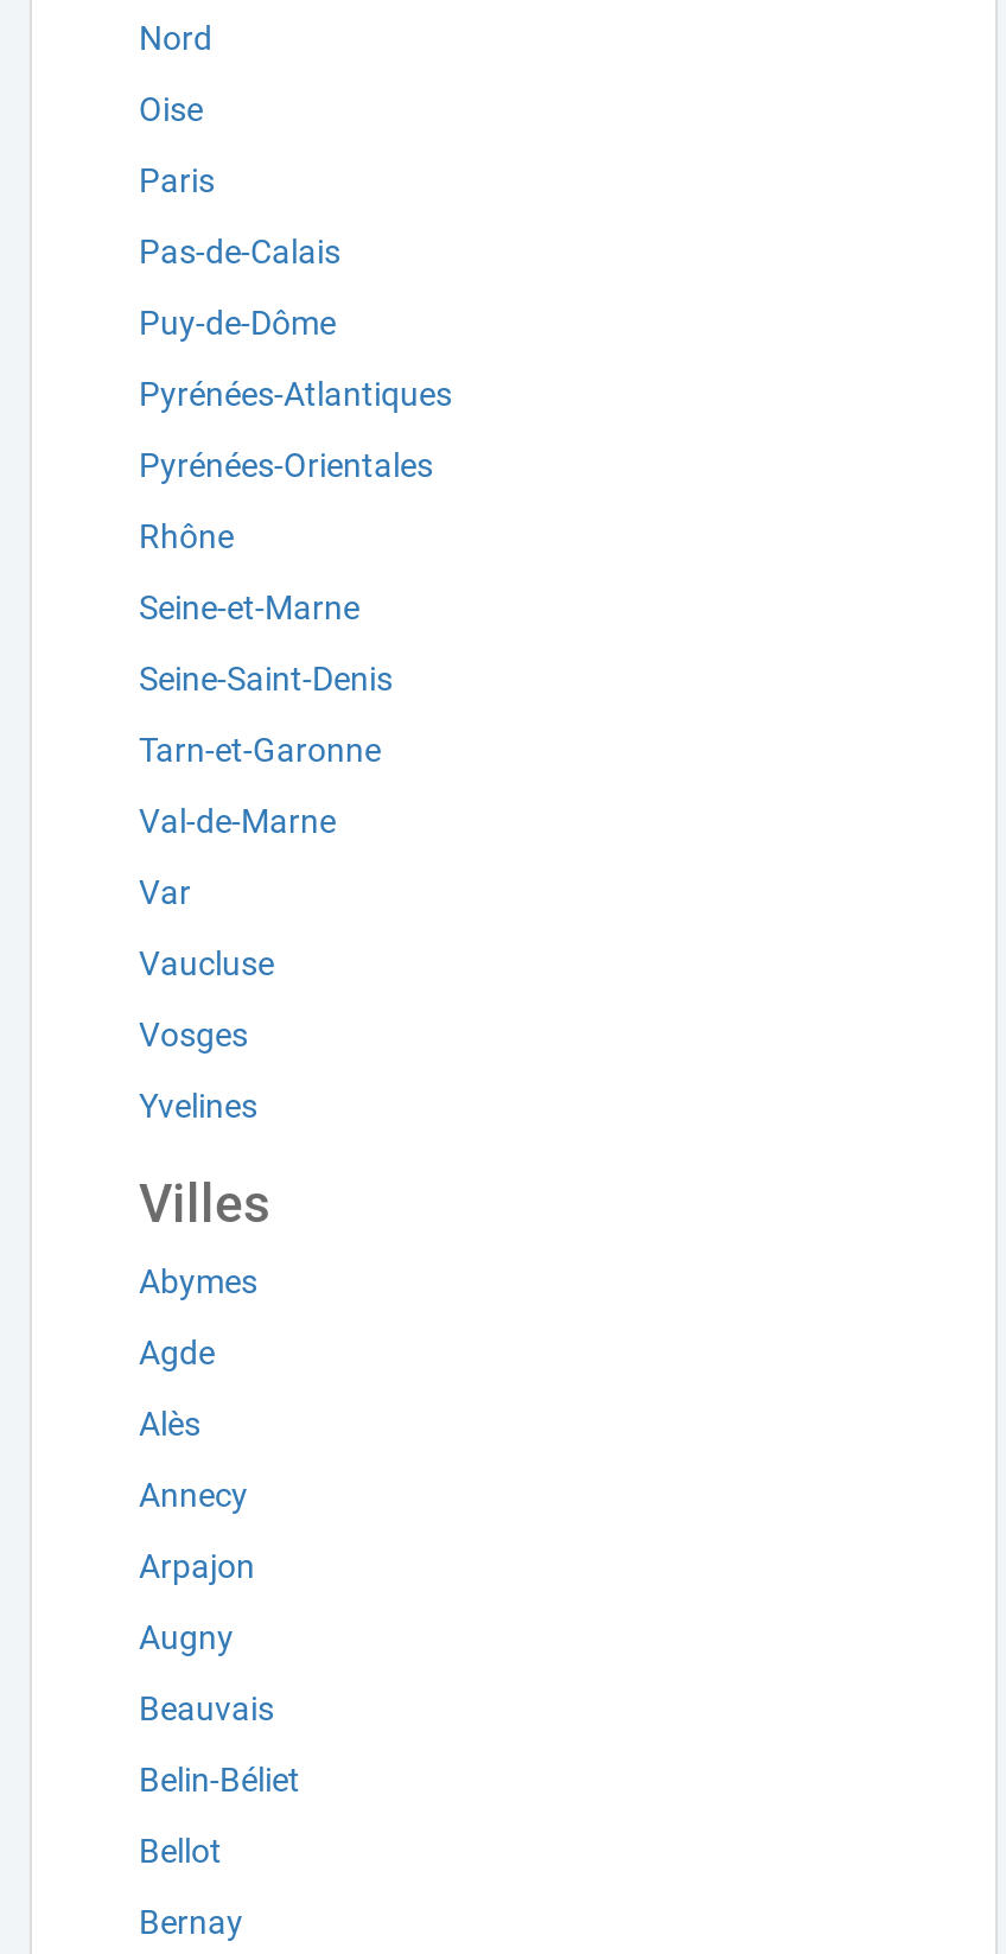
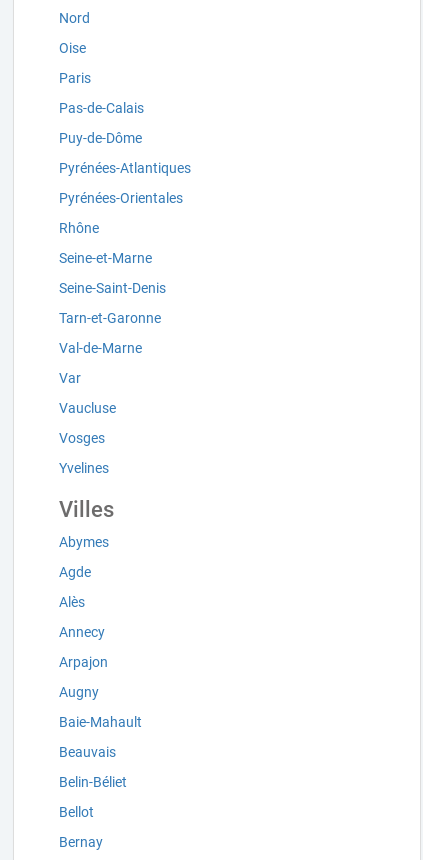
+ Baie-Mahault
